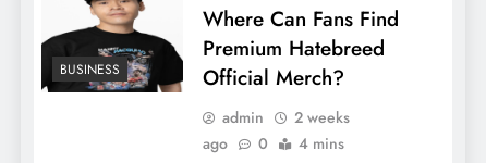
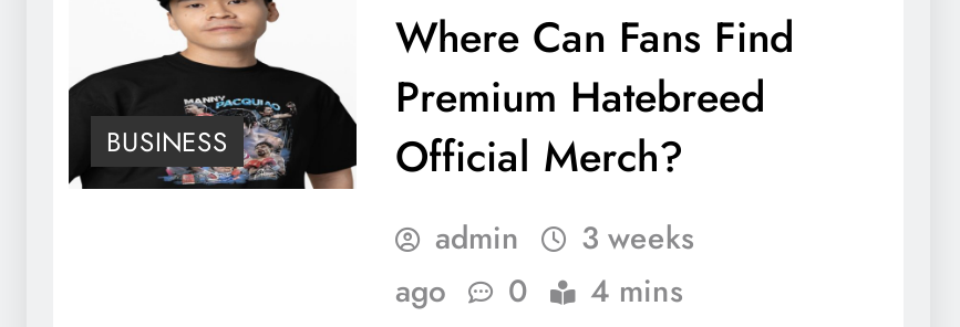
- admin 2 weeks
+ admin 3 weeks
